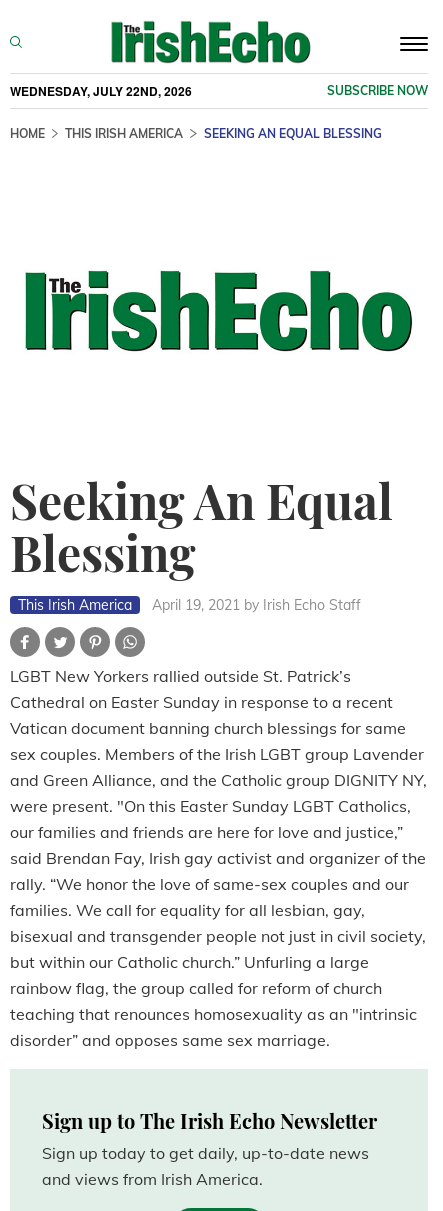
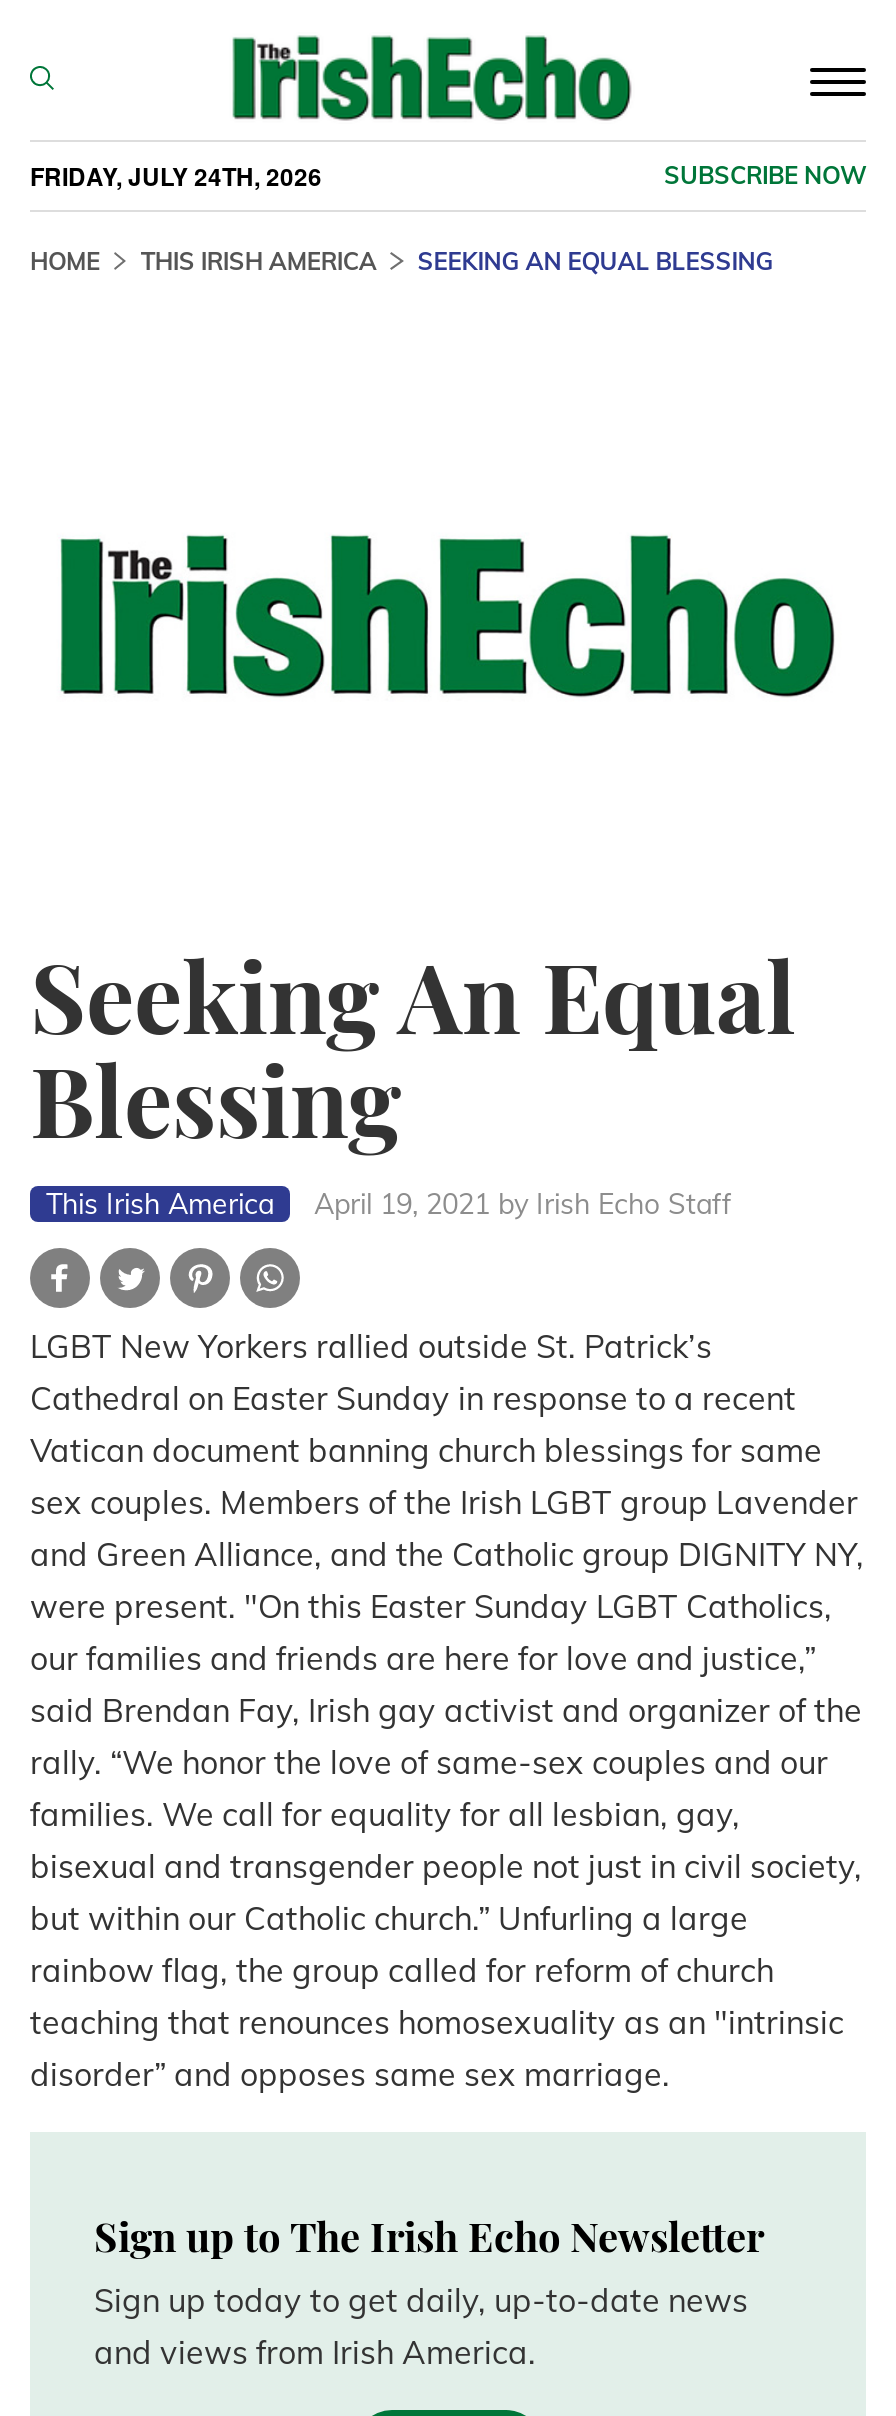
- WEDNESDAY, JULY 22ND, 2026
+ FRIDAY, JULY 24TH, 2026
